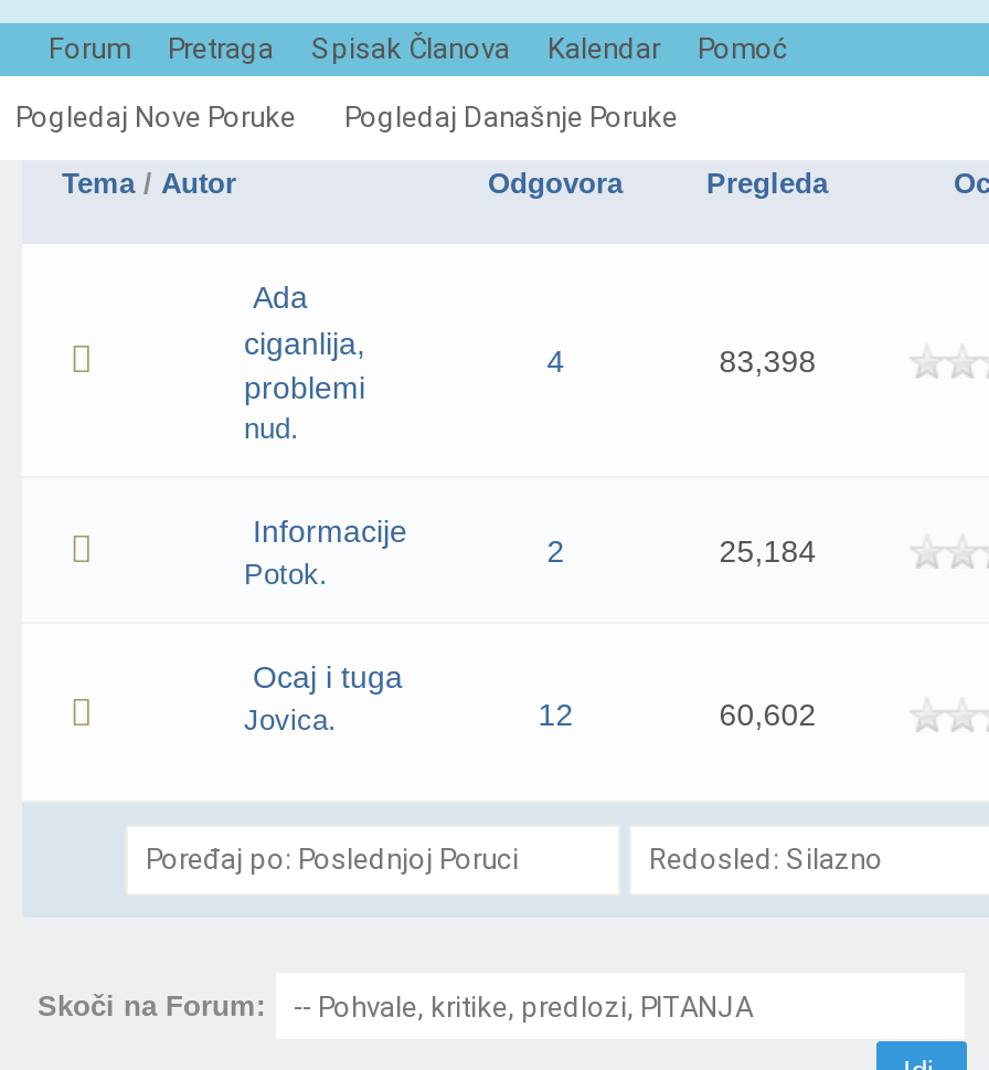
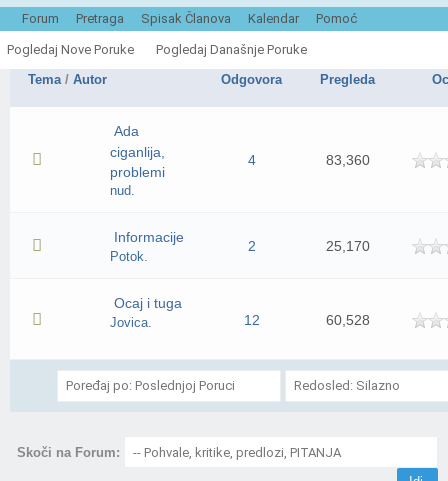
- 83,398
+ 83,360

- 25,184
+ 25,170

- 60,602
+ 60,528
